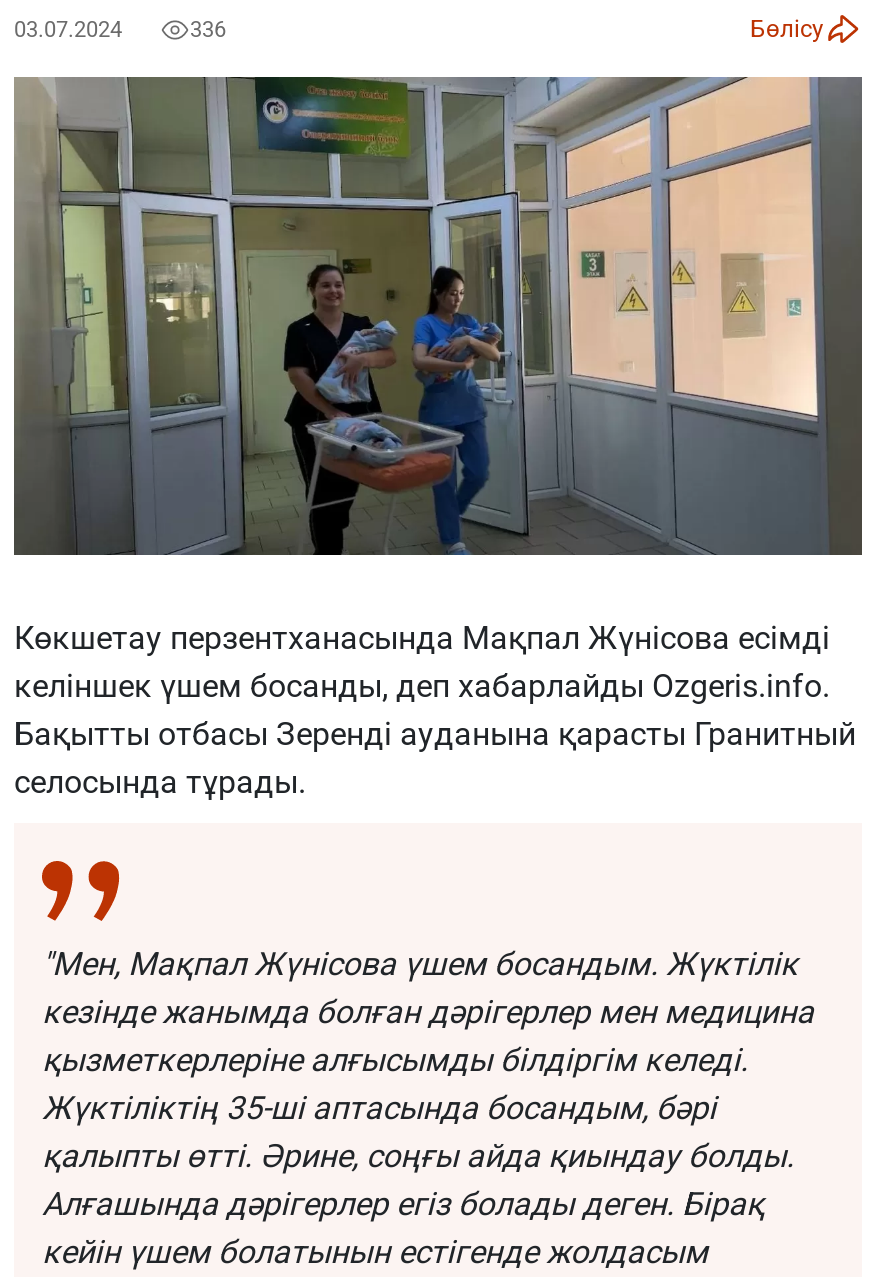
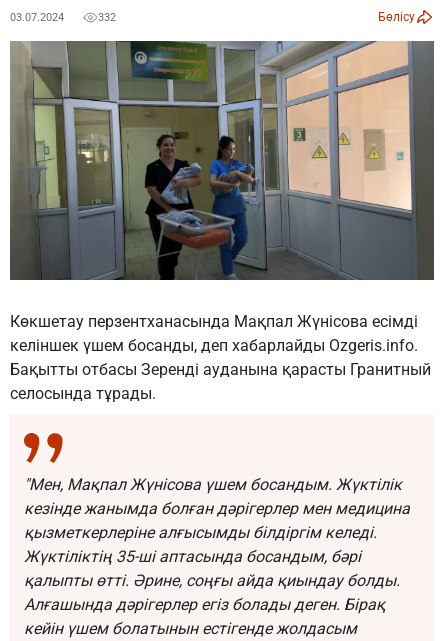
- 336
+ 332
